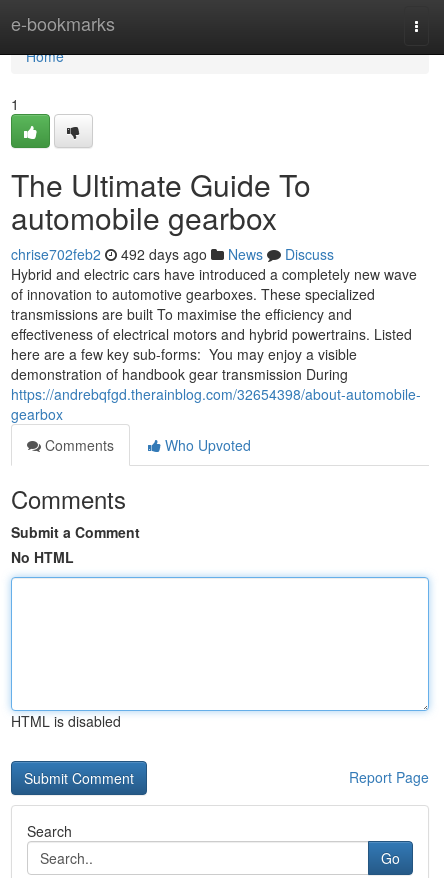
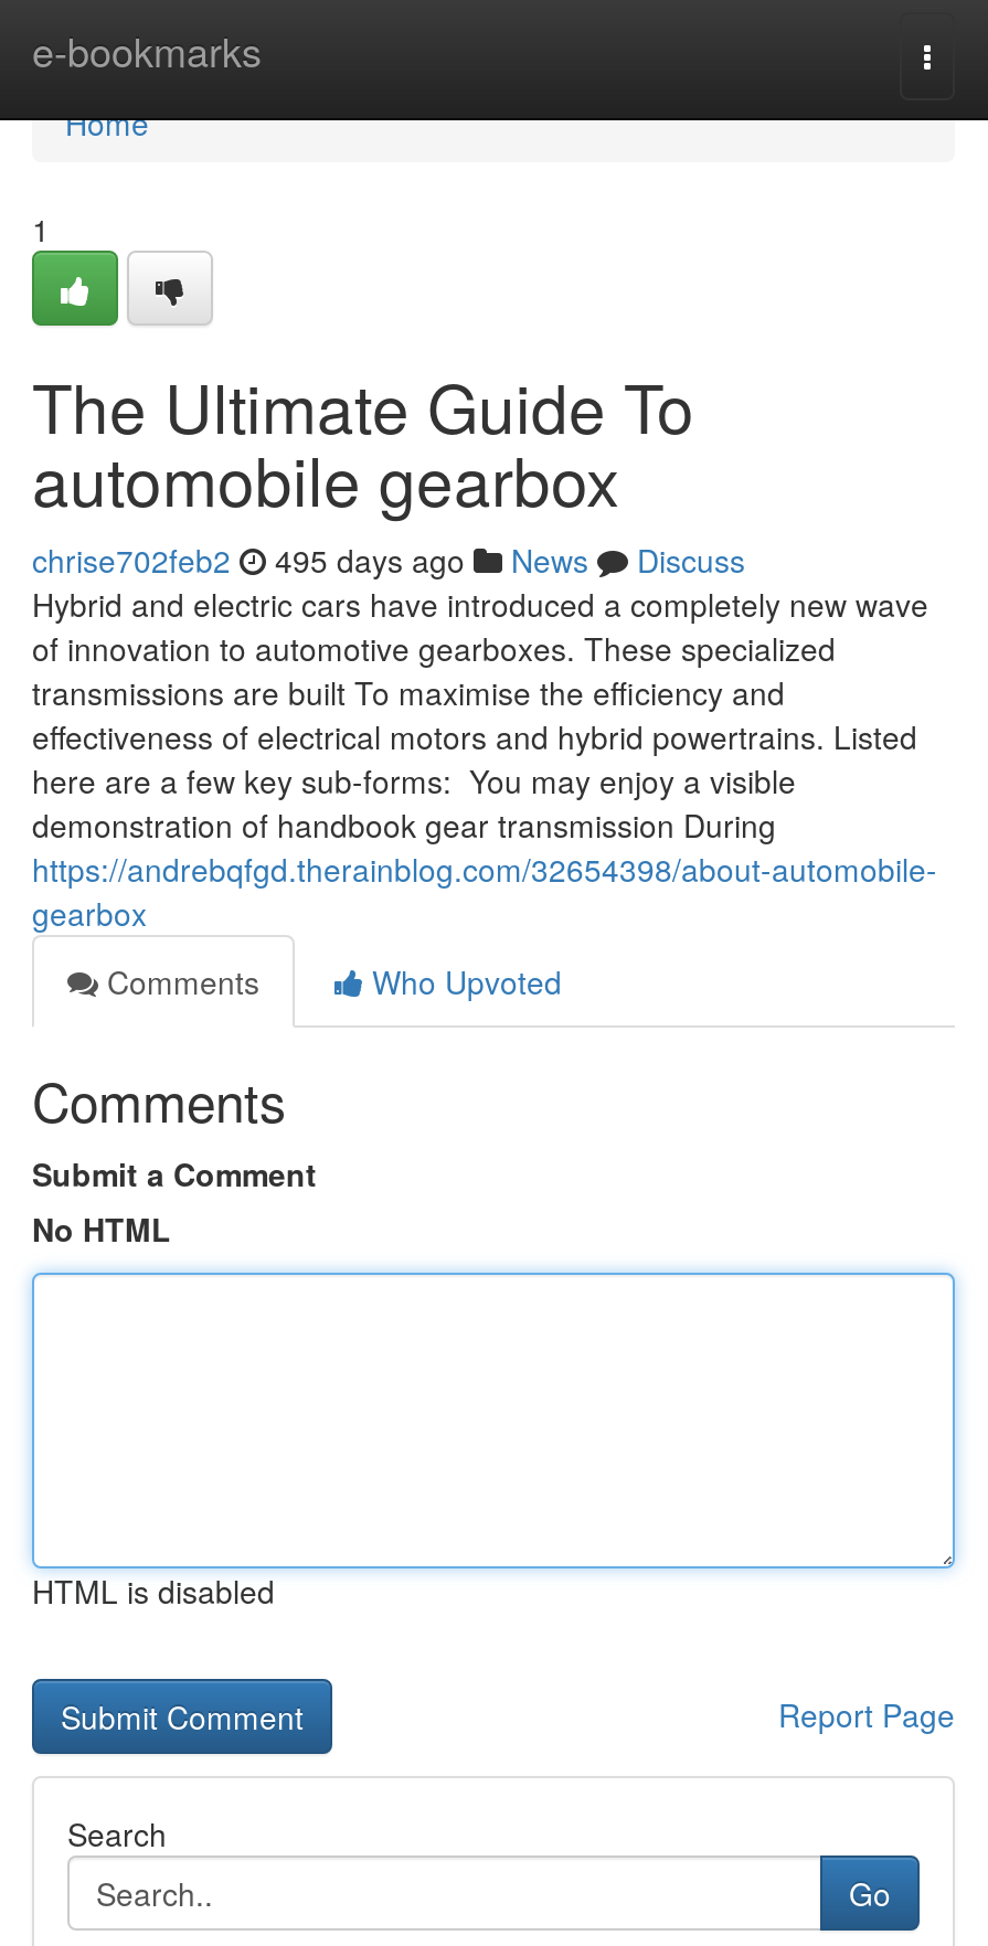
- chrise702feb2 492 days ago News Discuss
+ chrise702feb2 495 days ago News Discuss
